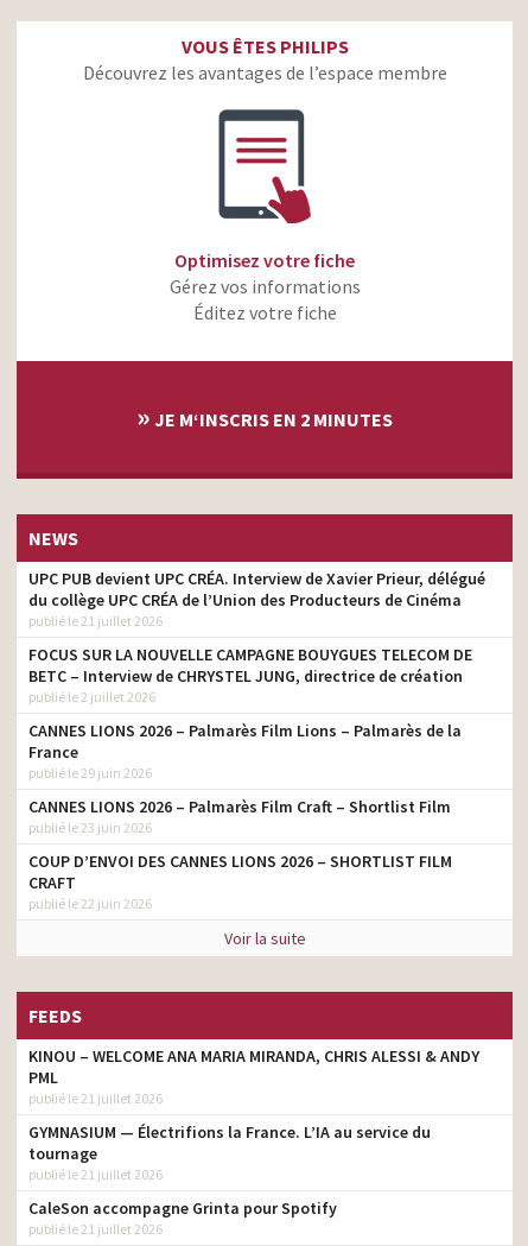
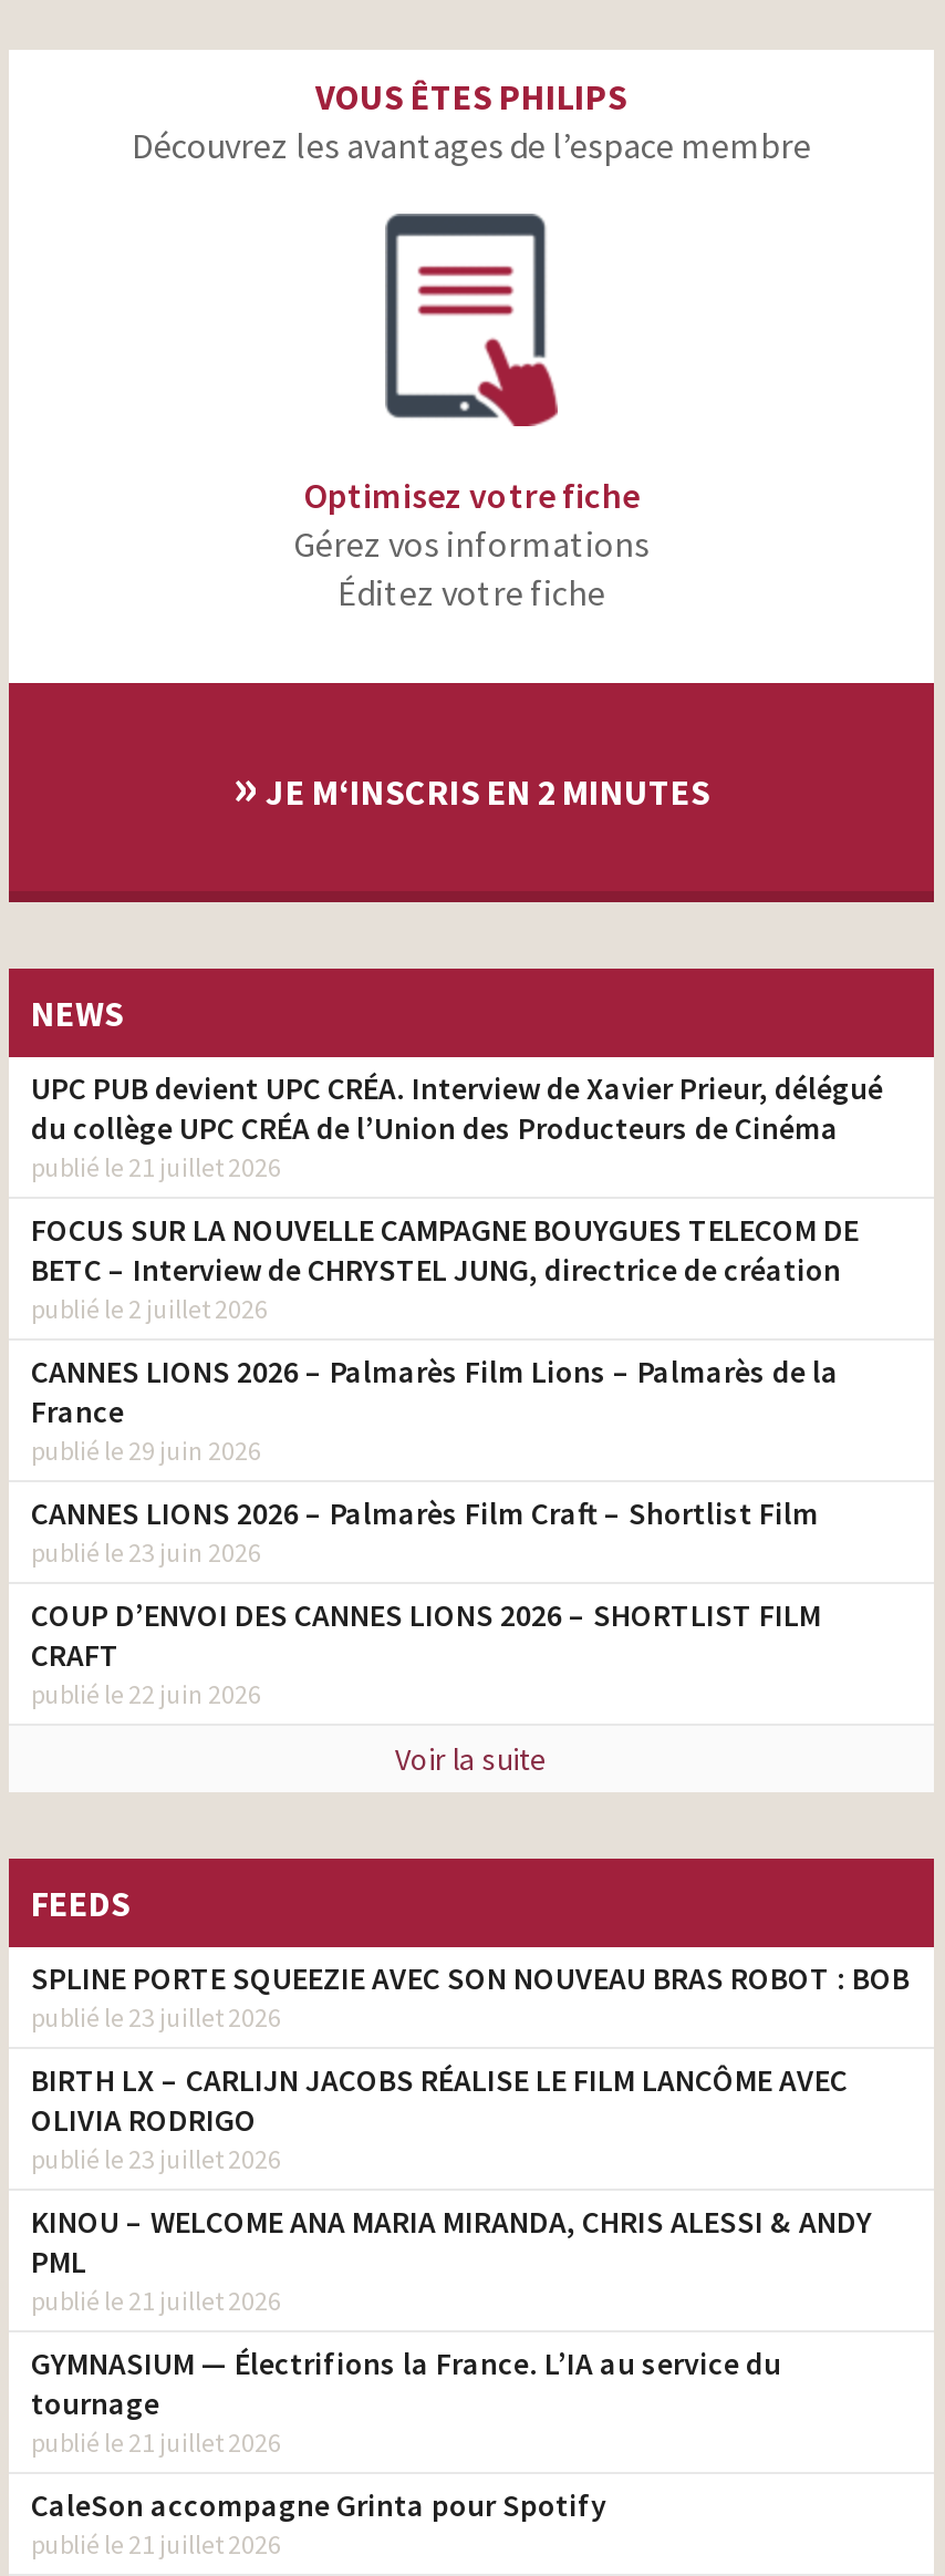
+ SPLINE PORTE SQUEEZIE AVEC SON NOUVEAU BRAS ROBOT : BOB
+ publié le 23 juillet 2026
+ BIRTH LX – CARLIJN JACOBS RÉALISE LE FILM LANCÔME AVEC
+ OLIVIA RODRIGO
+ publié le 23 juillet 2026
